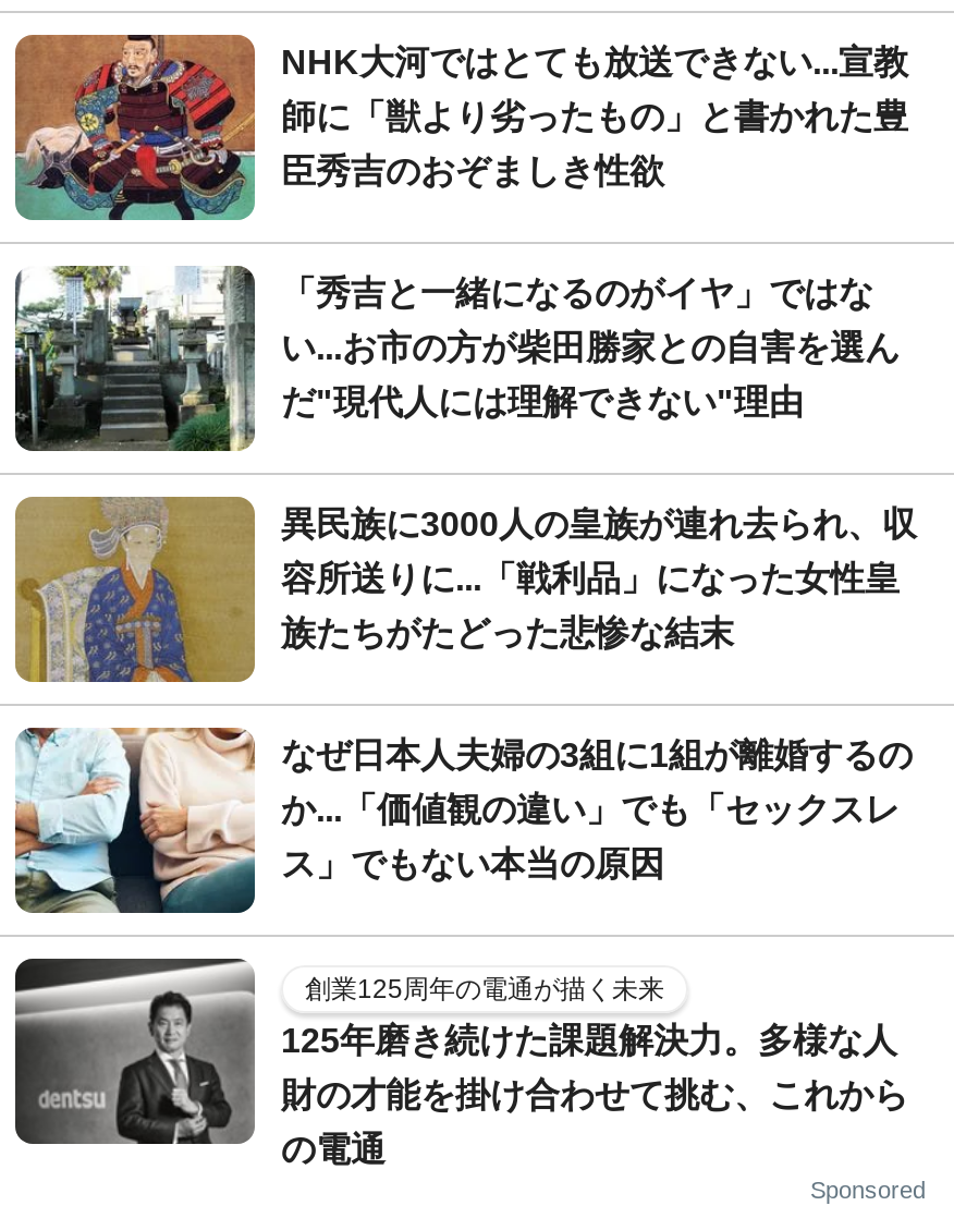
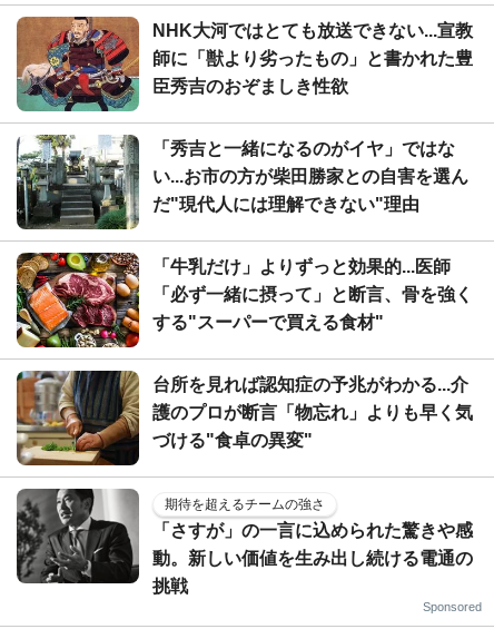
- [image]
- 異民族に3000人の皇族が連れ去られ、収
+ [image]
+ 「牛乳だけ」よりずっと効果的...医師

- 容所送りに...「戦利品」になった女性皇
+ 「必ず一緒に摂って」と断言、骨を強く

- 族たちがたどった悲惨な結末
+ する"スーパーで買える食材"

- [image]
- なぜ日本人夫婦の3組に1組が離婚するの
+ [image]
+ 台所を見れば認知症の予兆がわかる...介

- か...「価値観の違い」でも「セックスレ
+ 護のプロが断言「物忘れ」よりも早く気

- ス」でもない本当の原因
+ づける"食卓の異変"

- [image]
- 125年磨き続けた課題解決力。多様な人
+ [image]
+ 「さすが」の一言に込められた驚きや感

- 創業125周年の電通が描く未来
+ 期待を超えるチームの強さ

- 財の才能を掛け合わせて挑む、これから
+ 動。新しい価値を生み出し続ける電通の

- の電通
+ 挑戦
